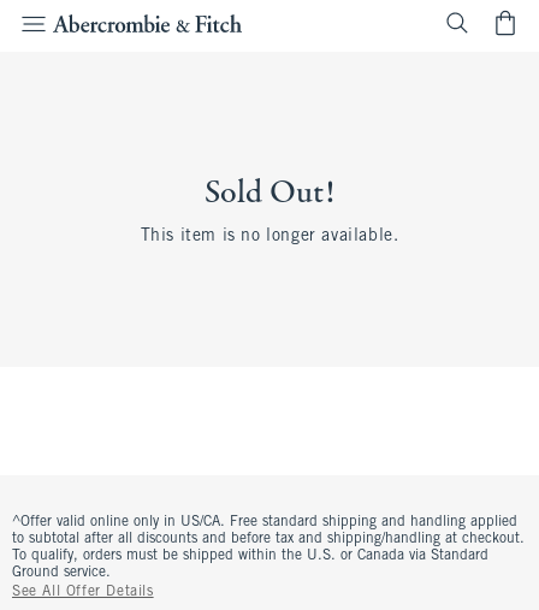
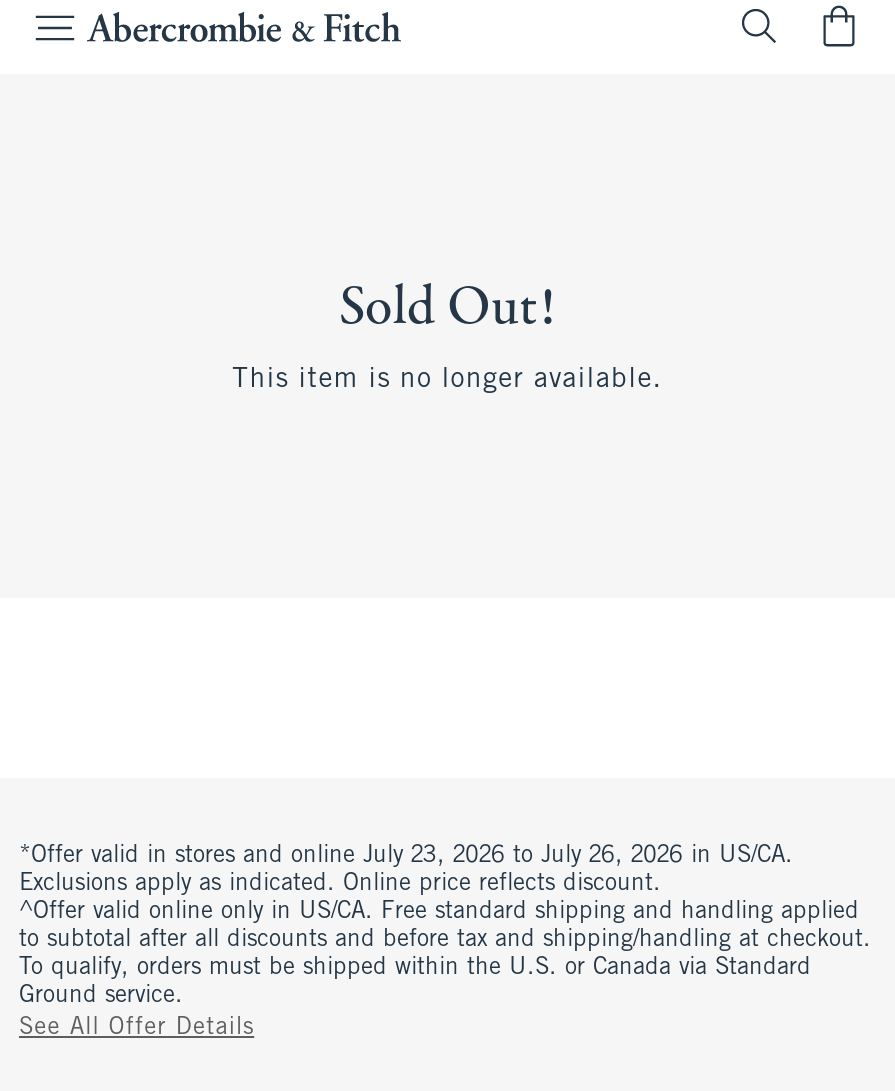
+ *Offer valid in stores and online July 23, 2026 to July 26, 2026 in US/CA.
+ Exclusions apply as indicated. Online price reflects discount.
